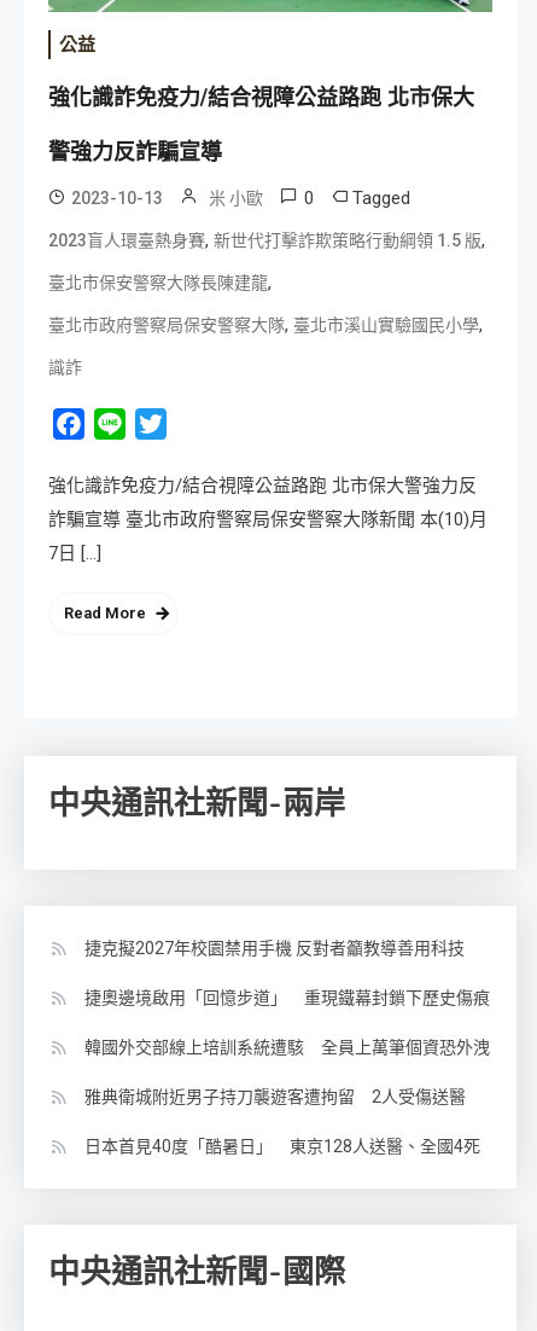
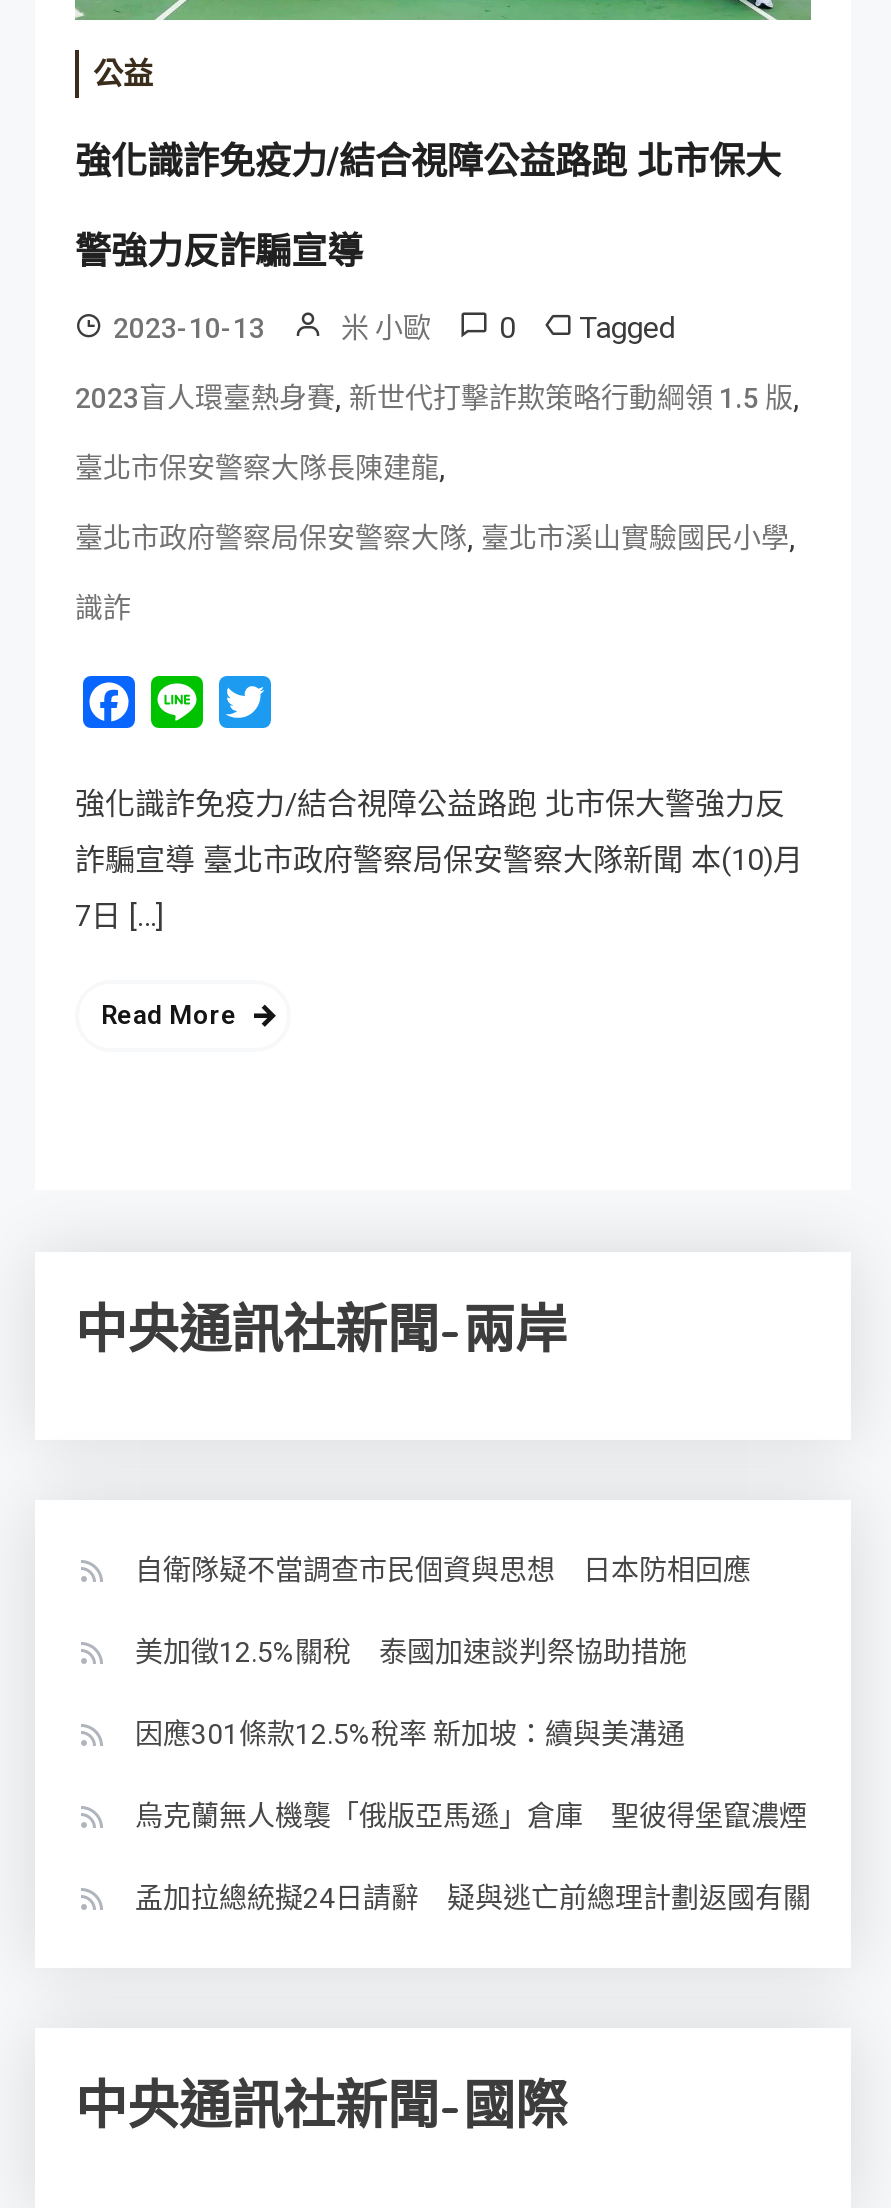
- 捷克擬2027年校園禁用手機 反對者籲教導善用科技
+ 自衛隊疑不當調查市民個資與思想 日本防相回應

- 捷奧邊境啟用「回憶步道」 重現鐵幕封鎖下歷史傷痕
+ 美加徵12.5%關稅 泰國加速談判祭協助措施

- 韓國外交部線上培訓系統遭駭 全員上萬筆個資恐外洩
+ 因應301條款12.5%稅率 新加坡：續與美溝通

- 雅典衛城附近男子持刀襲遊客遭拘留 2人受傷送醫
+ 烏克蘭無人機襲「俄版亞馬遜」倉庫 聖彼得堡竄濃煙

- 日本首見40度「酷暑日」 東京128人送醫、全國4死
+ 孟加拉總統擬24日請辭 疑與逃亡前總理計劃返國有關
